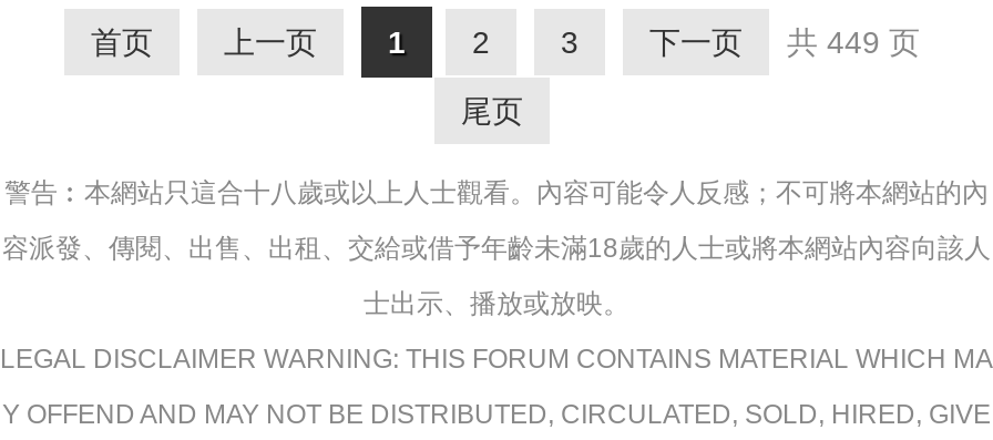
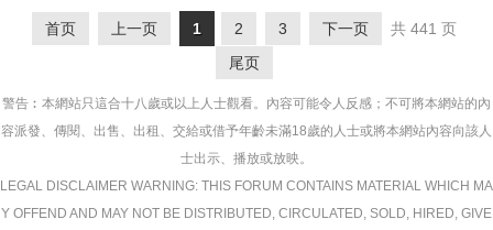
- 首页 上一页 1 2 3 下一页 共 449 页
+ 首页 上一页 1 2 3 下一页 共 441 页
